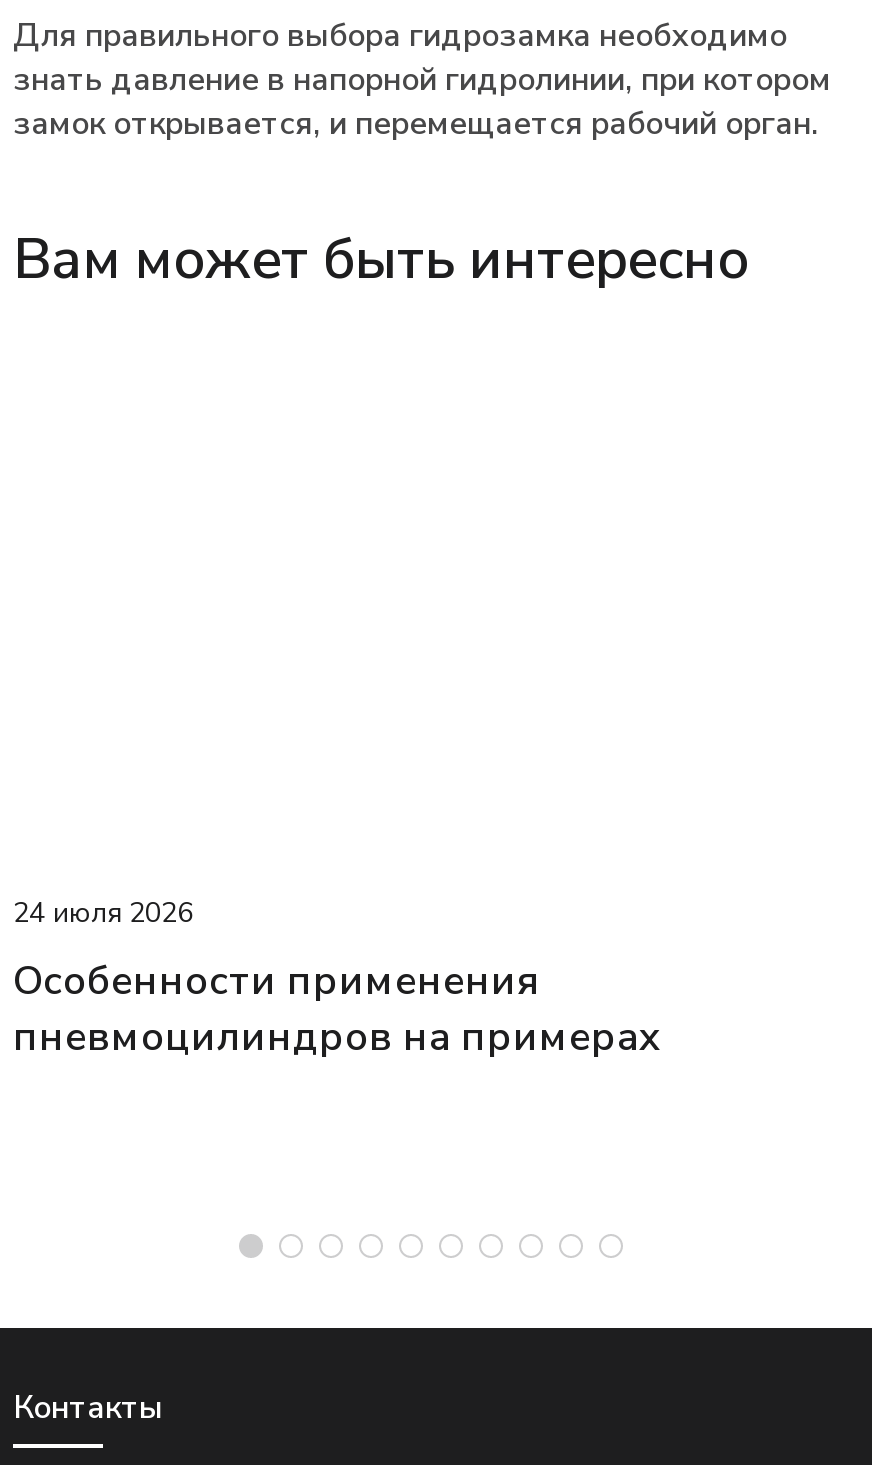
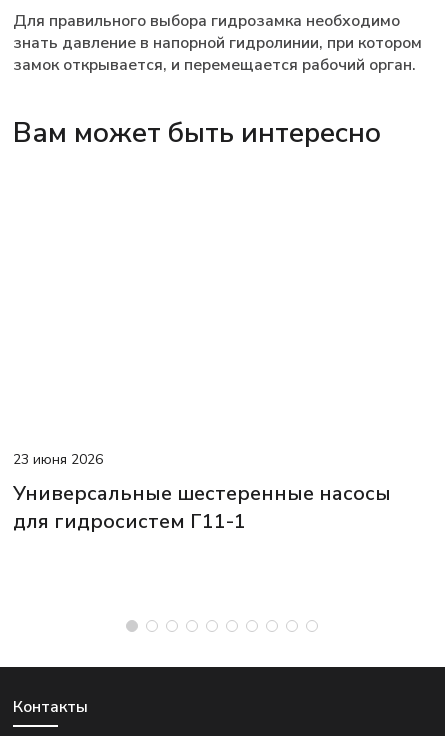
- 24 июля 2026
- Особенности применения
- пневмоцилиндров на примерах
+ 23 июня 2026
+ Универсальные шестеренные насосы
+ для гидросистем Г11-1
